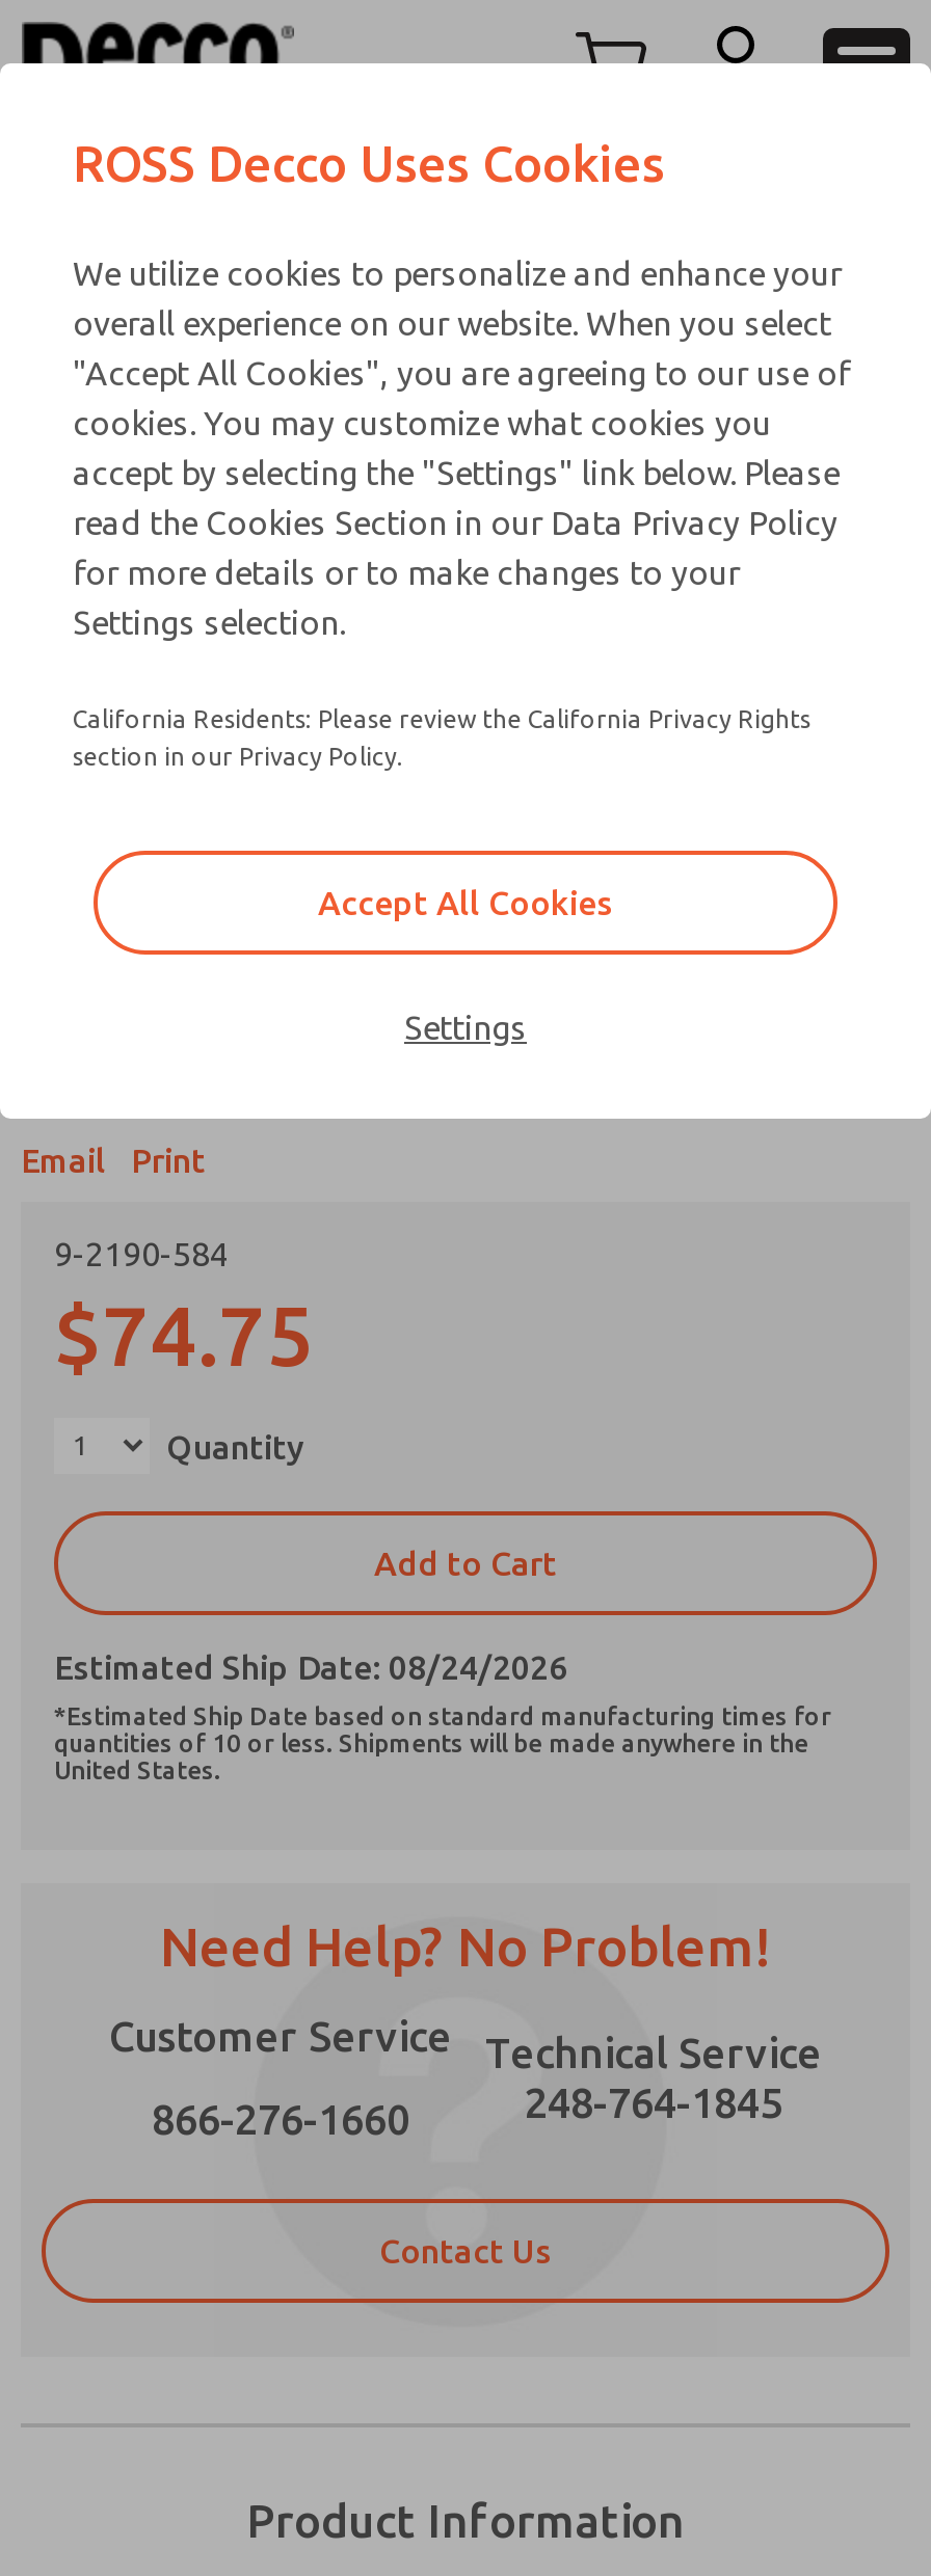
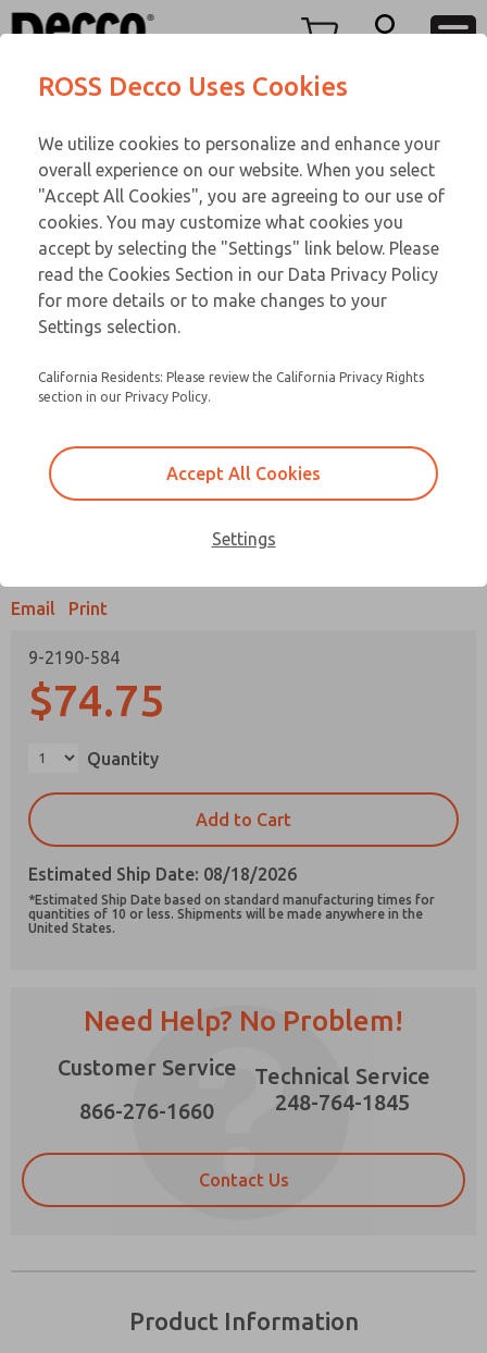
- Estimated Ship Date: 08/24/2026
+ Estimated Ship Date: 08/18/2026
